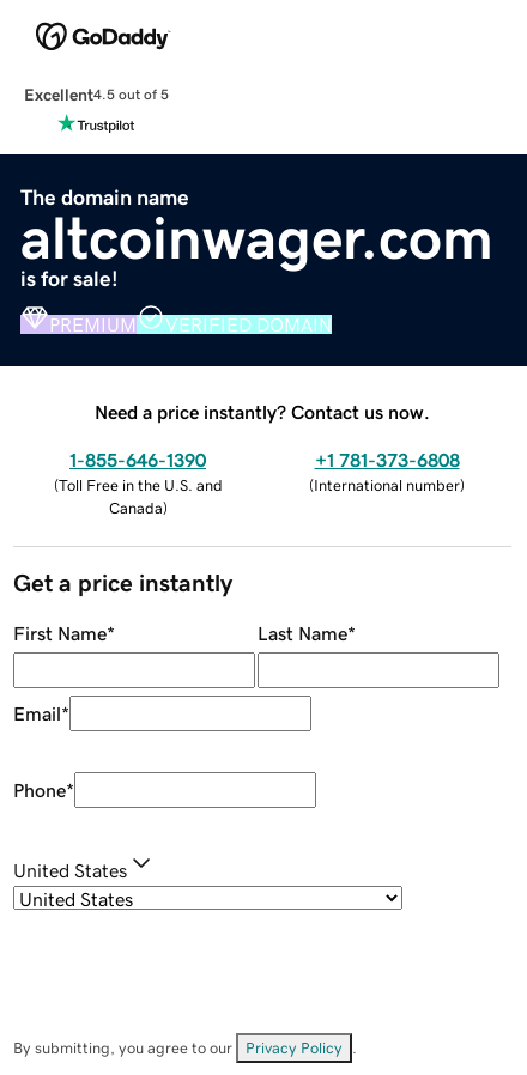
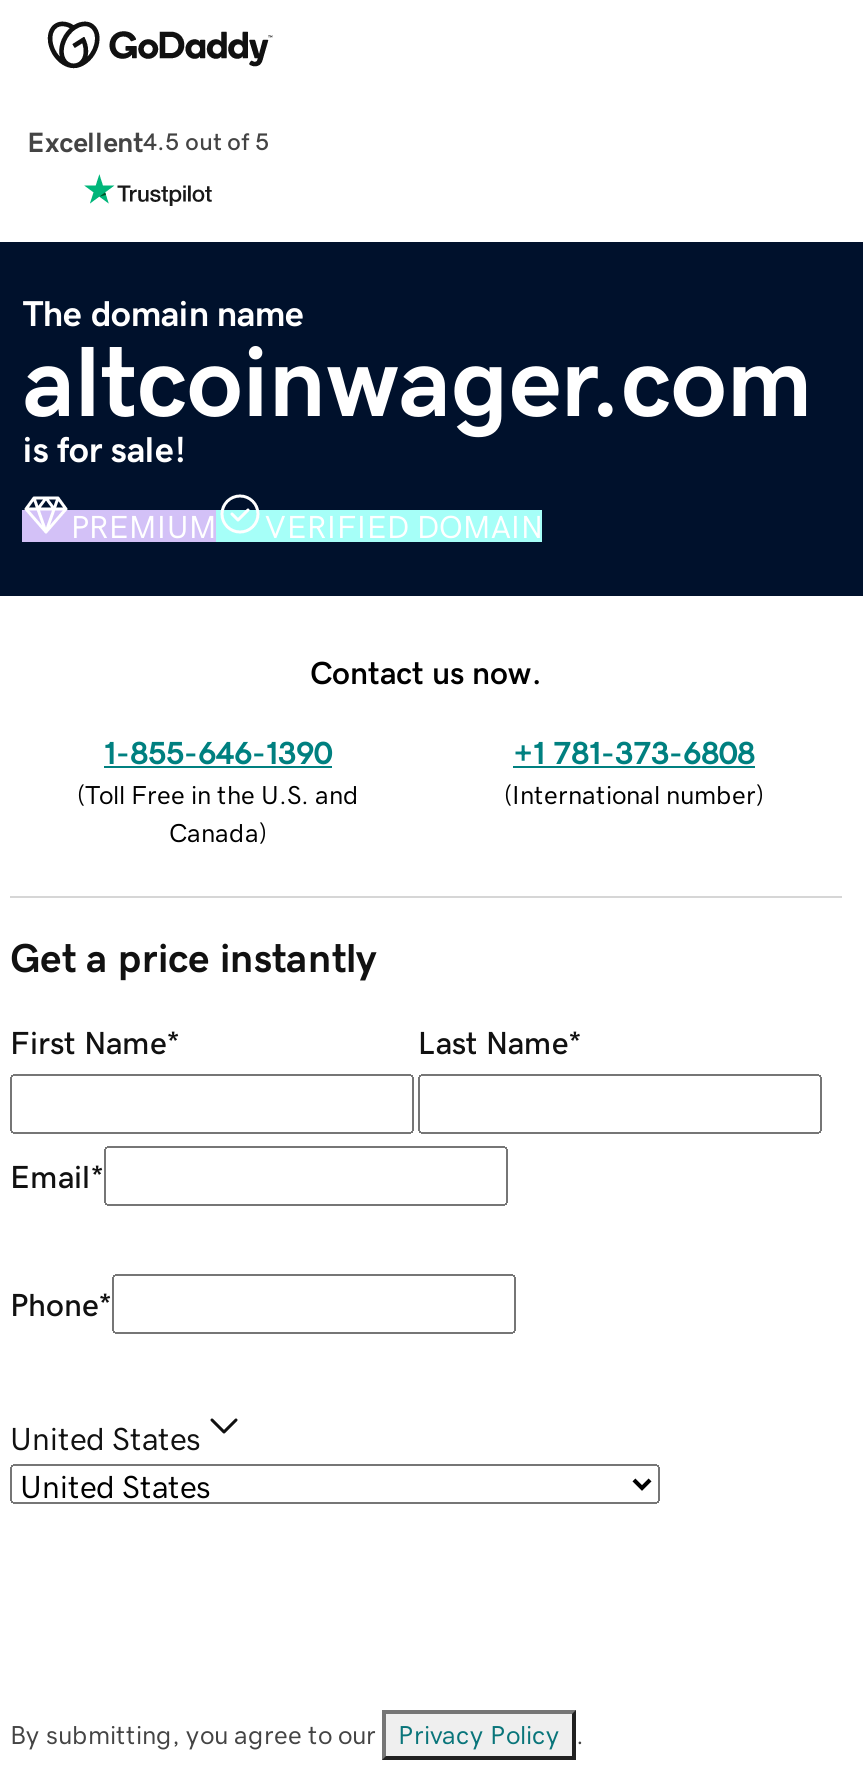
- Need a price instantly? Contact us now.
+ Contact us now.
